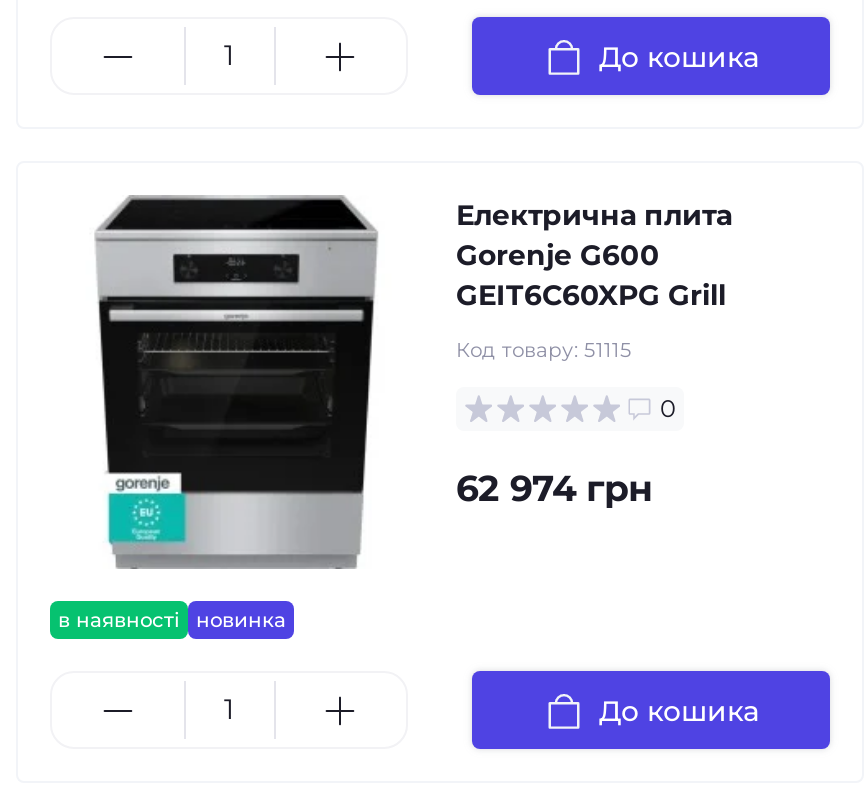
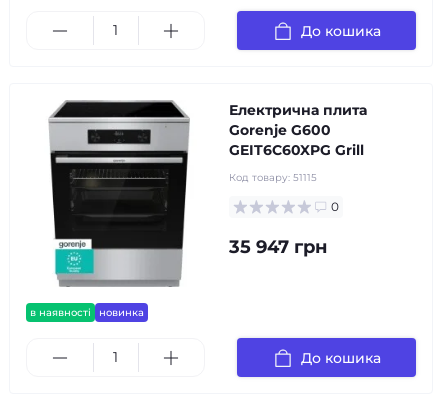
- 62 974 грн
+ 35 947 грн
